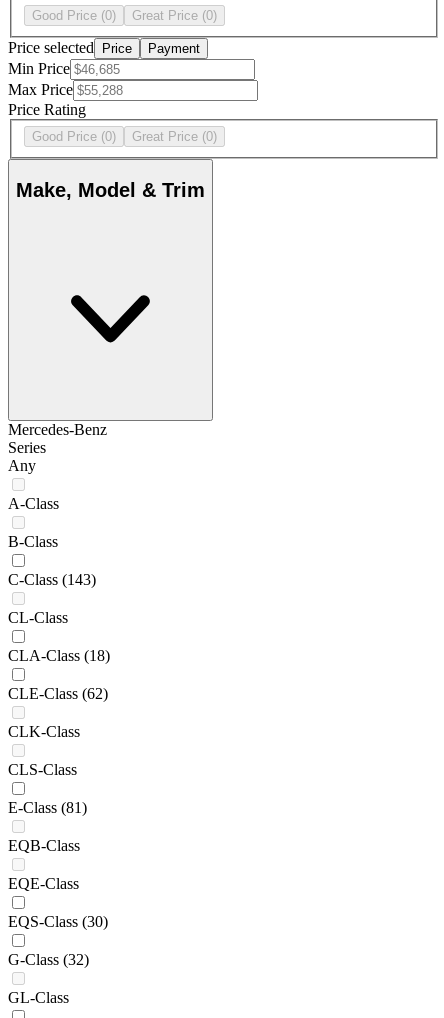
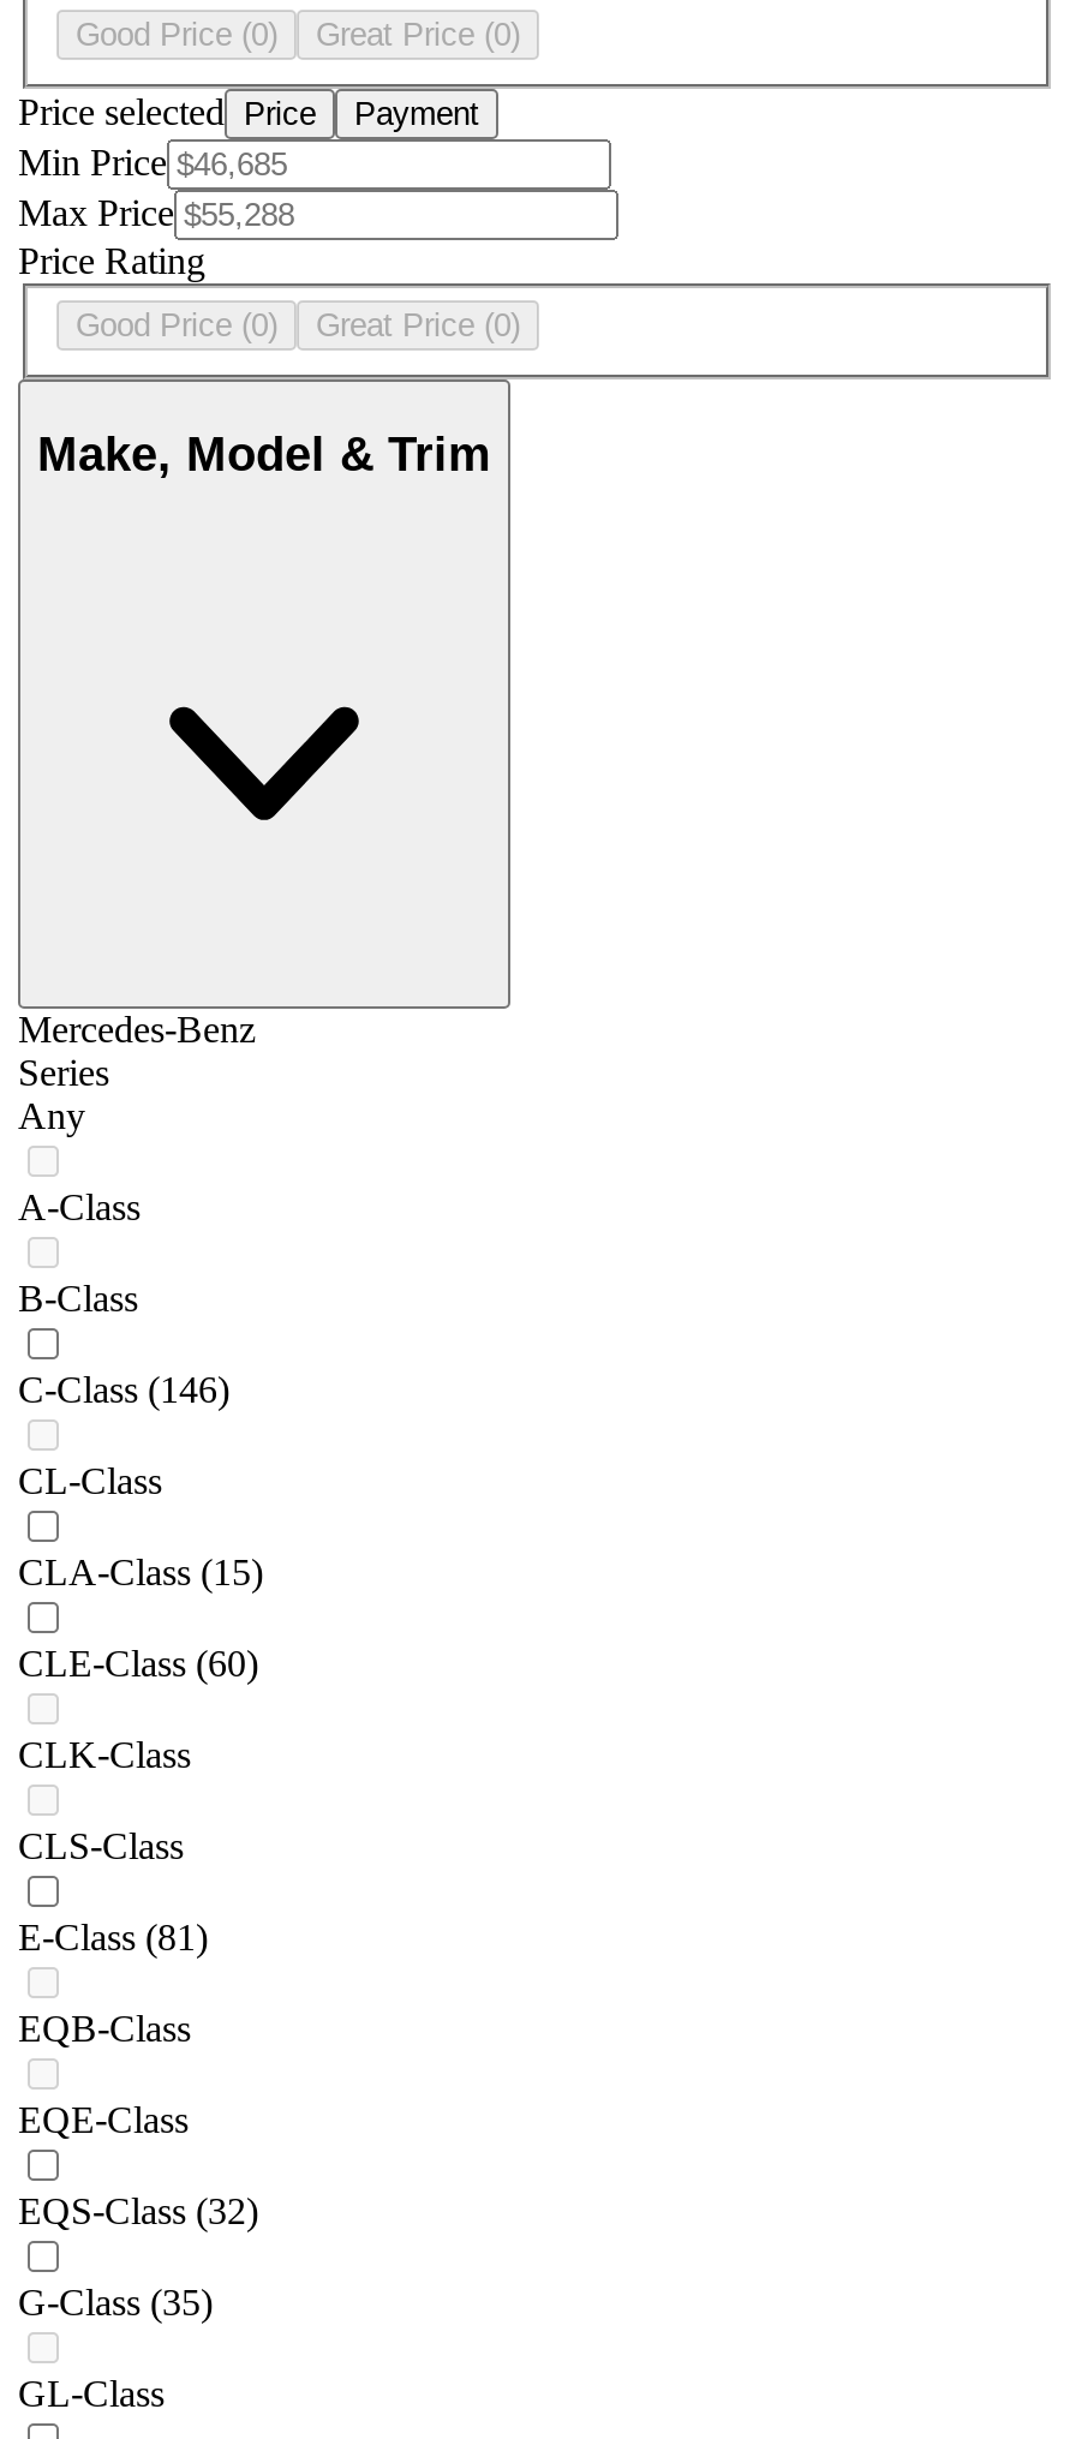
- C-Class (143)
+ C-Class (146)

- CLA-Class (18)
+ CLA-Class (15)

- CLE-Class (62)
+ CLE-Class (60)

- EQS-Class (30)
+ EQS-Class (32)

- G-Class (32)
+ G-Class (35)
